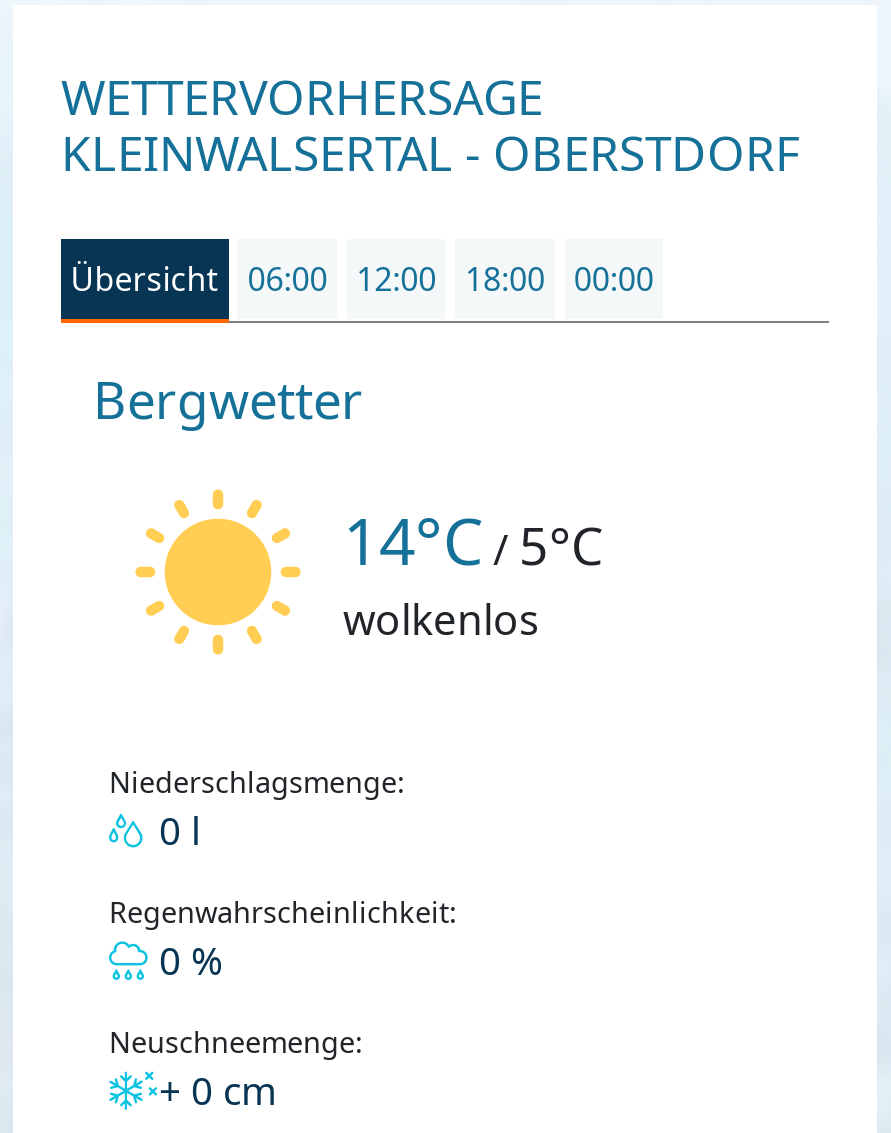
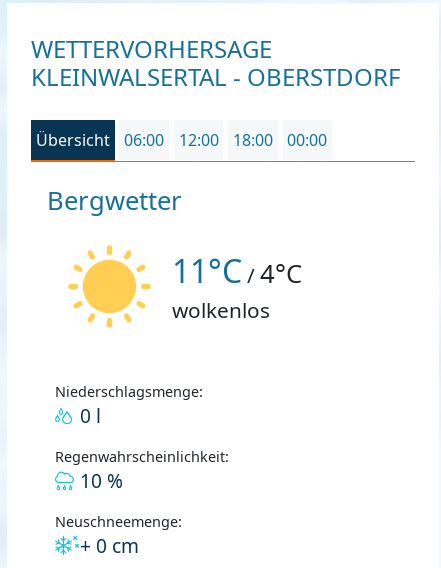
- 14°C/5°C
+ 11°C/4°C

- 0 %
+ 10 %
